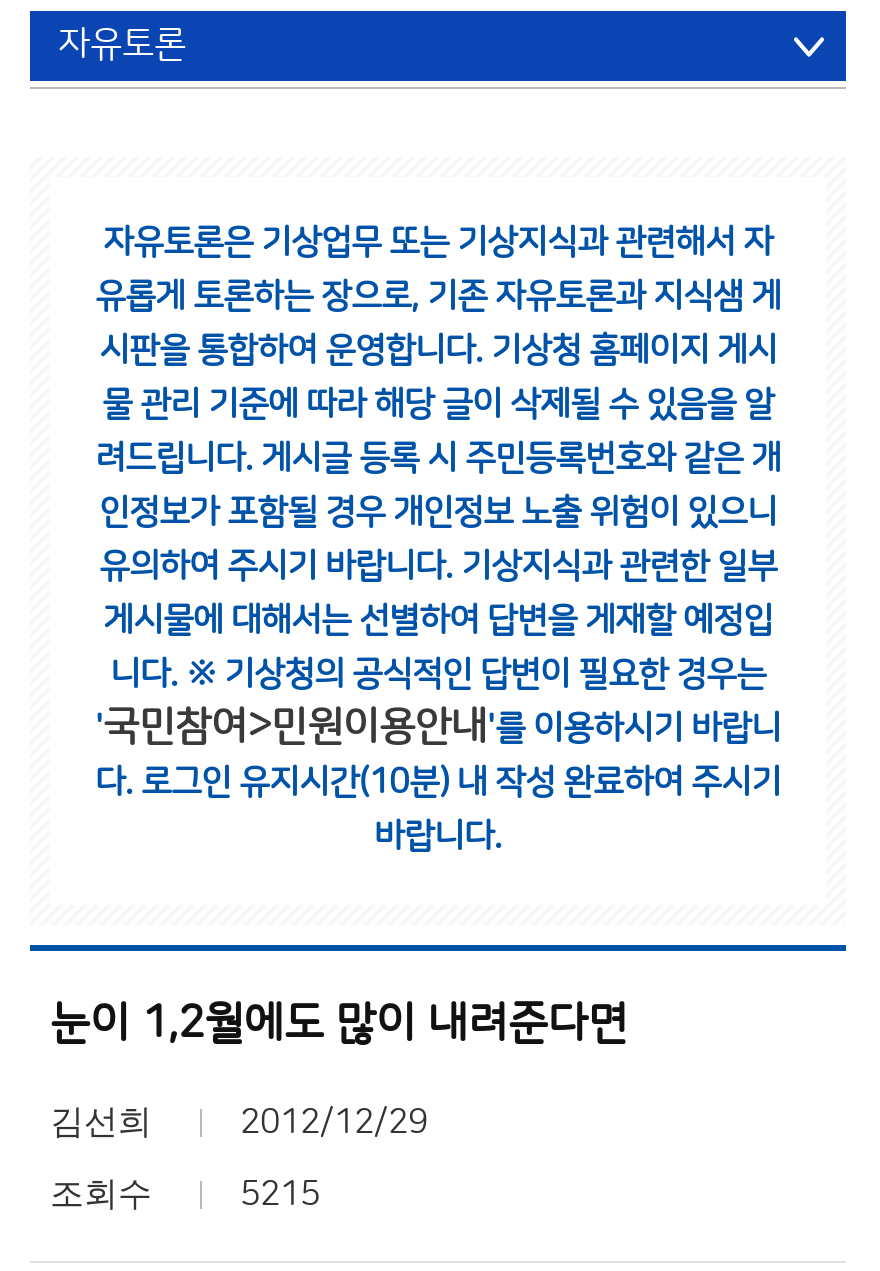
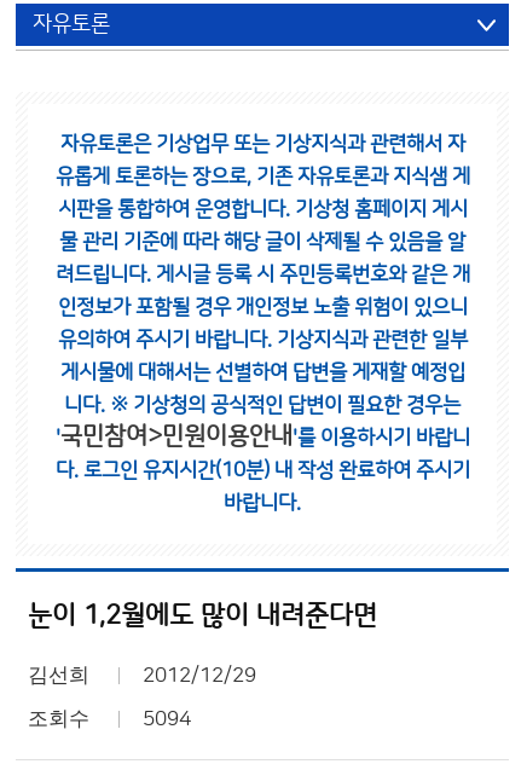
- 5215
+ 5094
